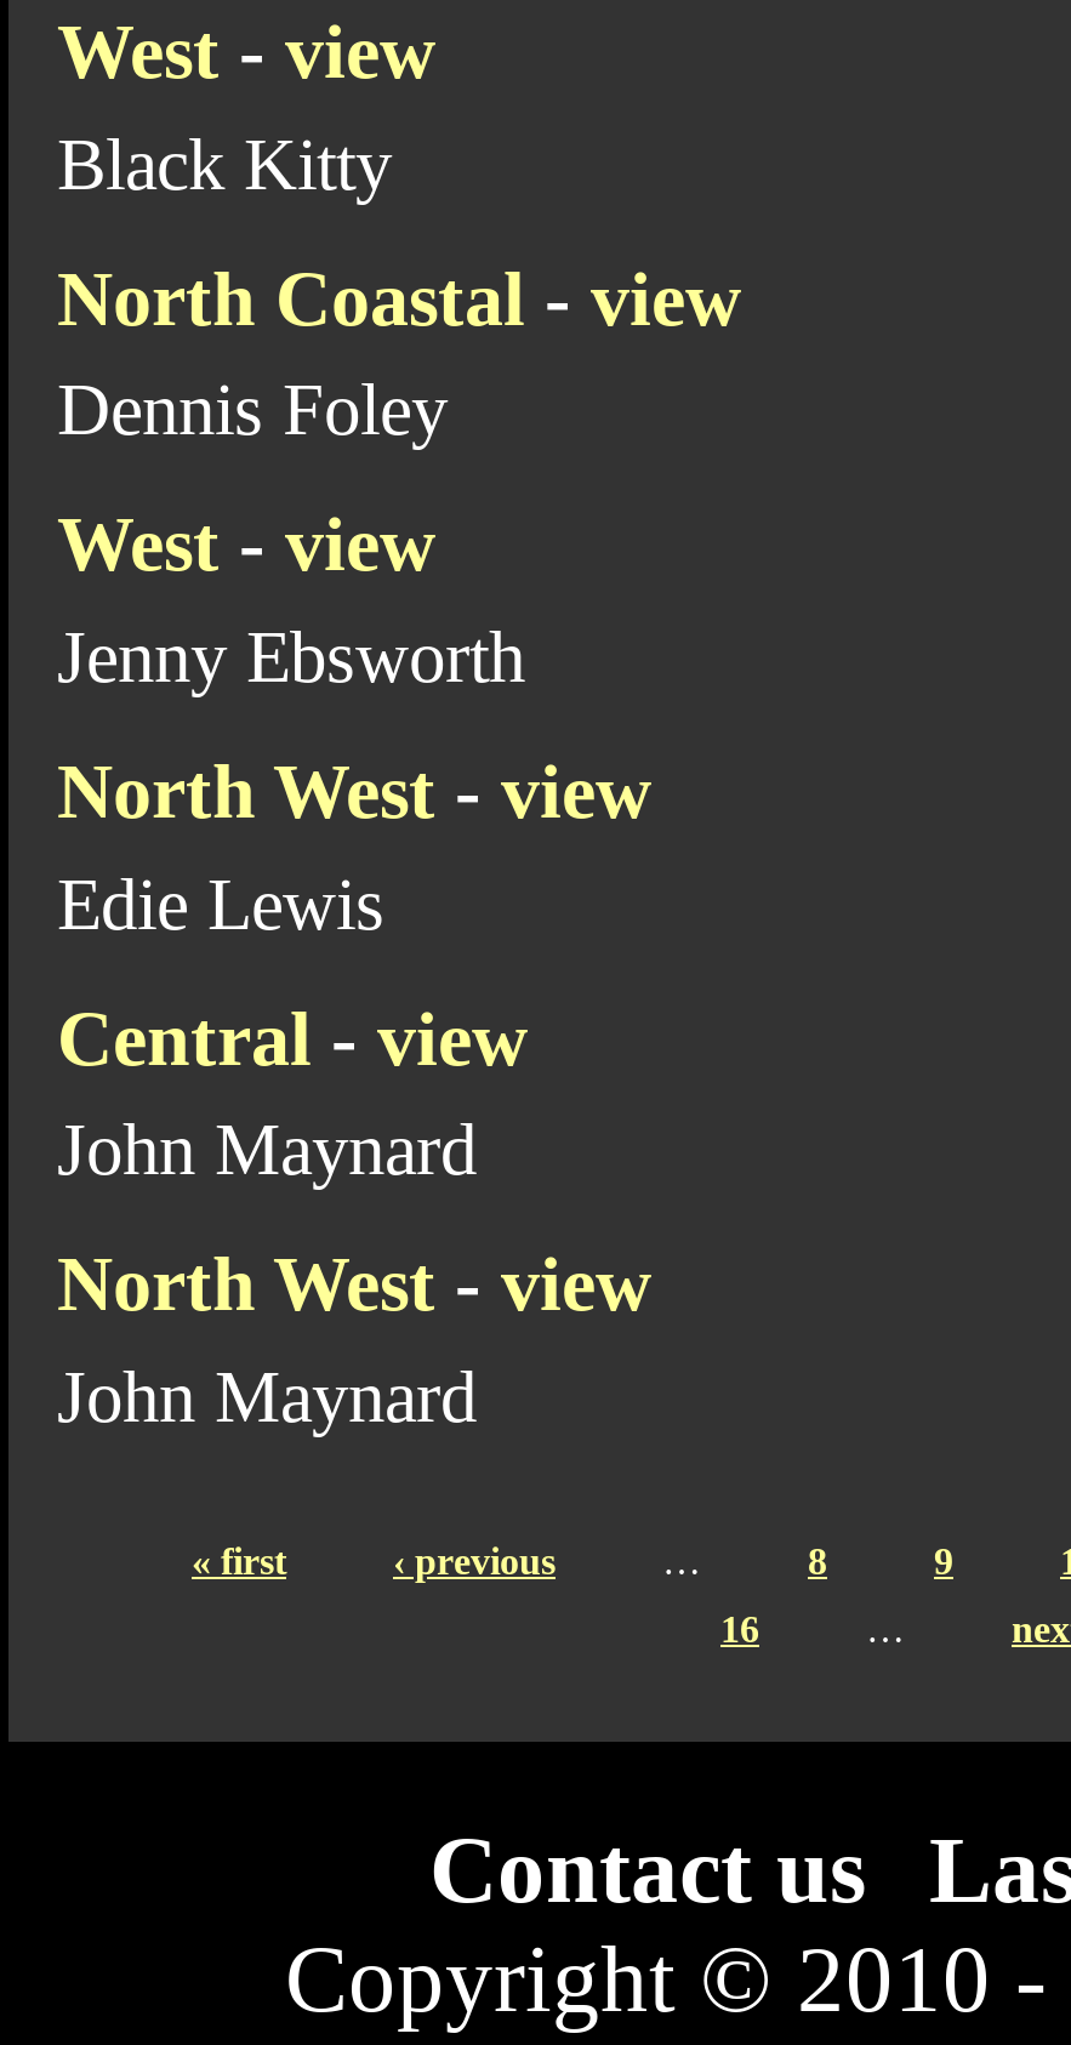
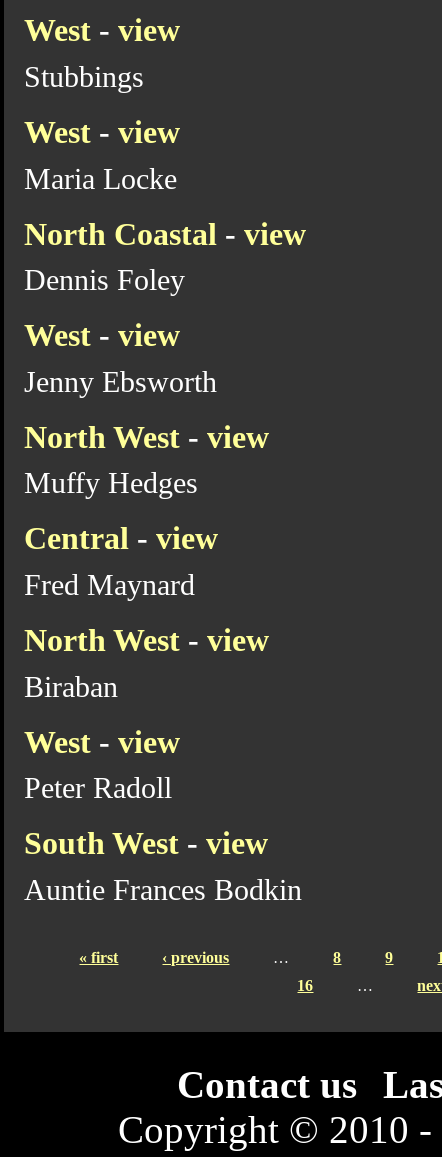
- Black Kitty
+ Stubbings
+ West - view
+ Maria Locke

- Edie Lewis
+ Muffy Hedges

- John Maynard
+ Fred Maynard

- John Maynard
+ Biraban
+ West - view
+ Peter Radoll
+ South West - view
+ Auntie Frances Bodkin
